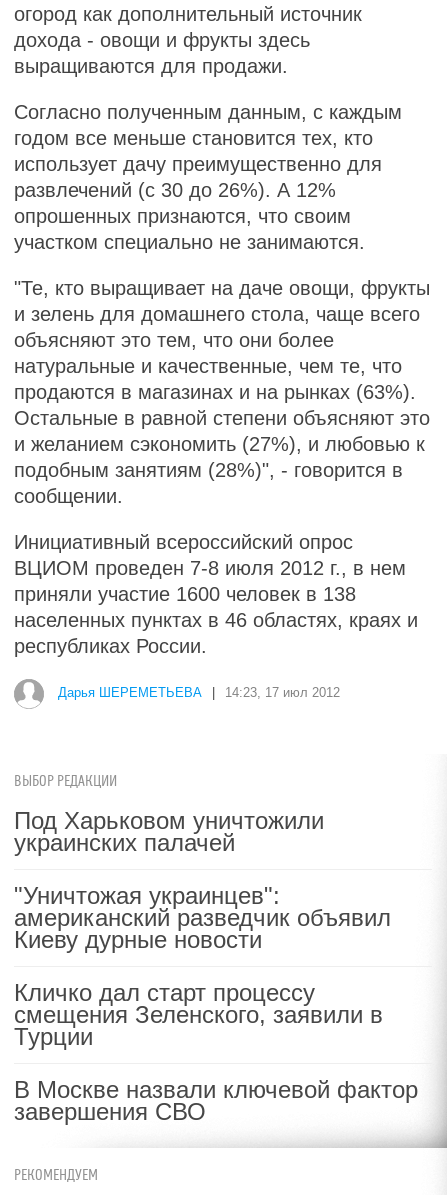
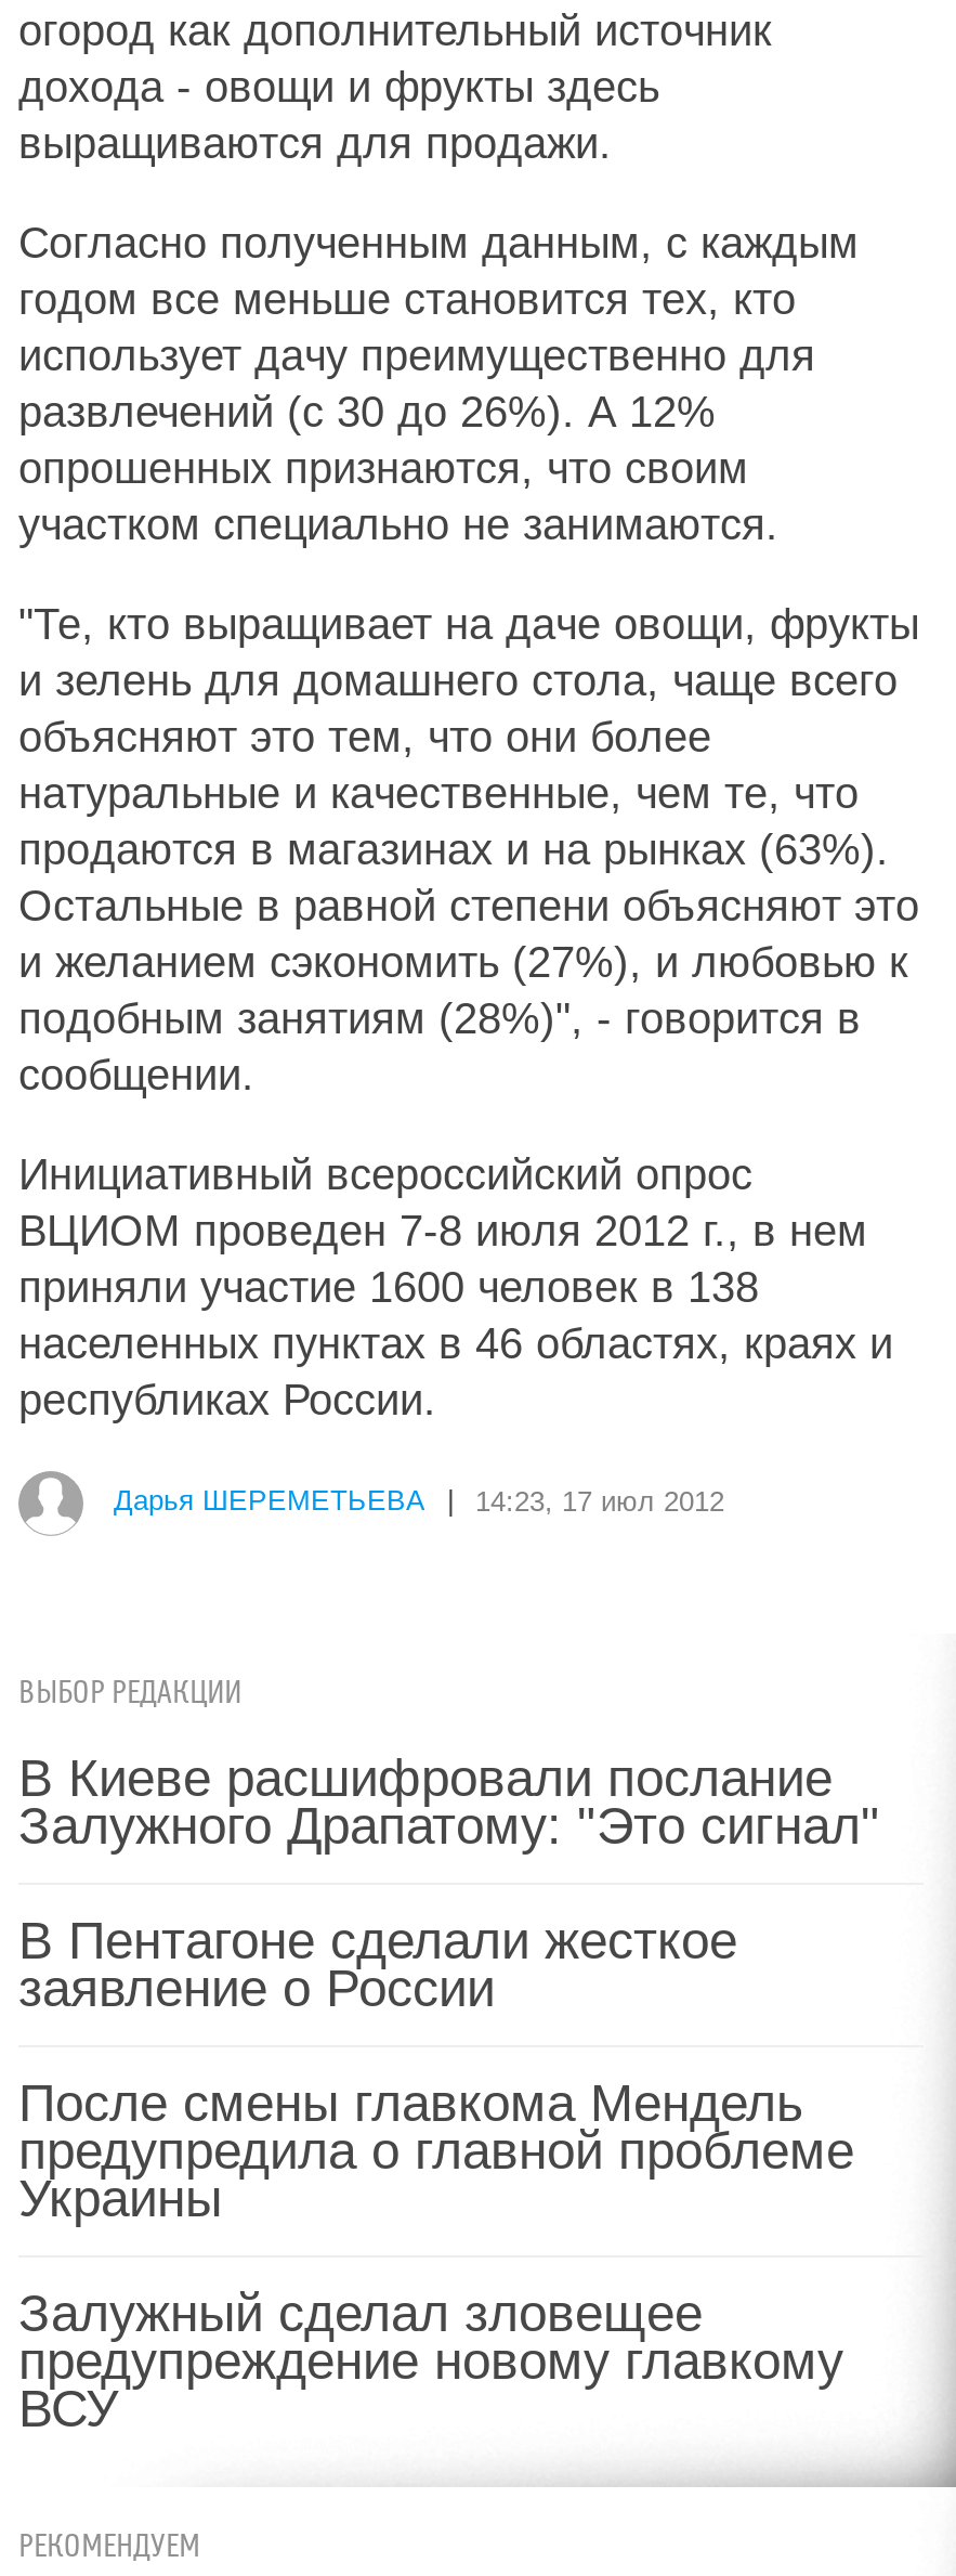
- Под Харьковом уничтожили
- украинских палачей
+ В Киеве расшифровали послание
+ Залужного Драпатому: "Это сигнал"

- "Уничтожая украинцев":
- американский разведчик объявил
- Киеву дурные новости
+ В Пентагоне сделали жесткое
+ заявление о России

- Кличко дал старт процессу
- смещения Зеленского, заявили в
- Турции
+ После смены главкома Мендель
+ предупредила о главной проблеме
+ Украины

- В Москве назвали ключевой фактор
- завершения СВО
+ Залужный сделал зловещее
+ предупреждение новому главкому
+ ВСУ
